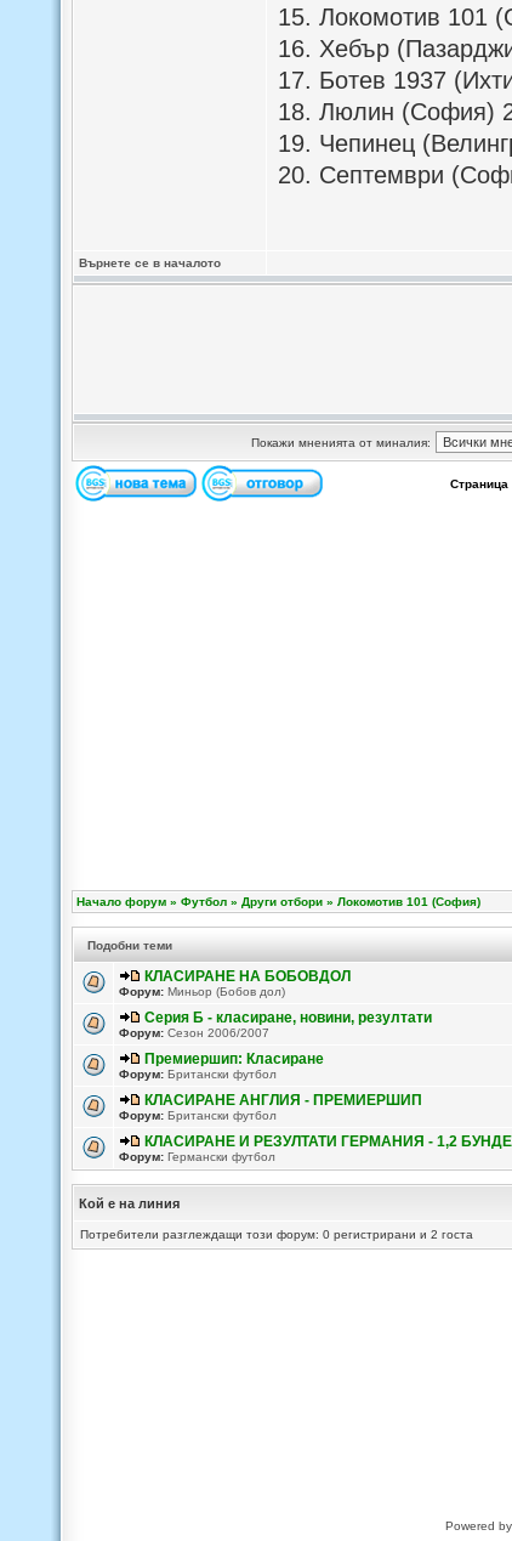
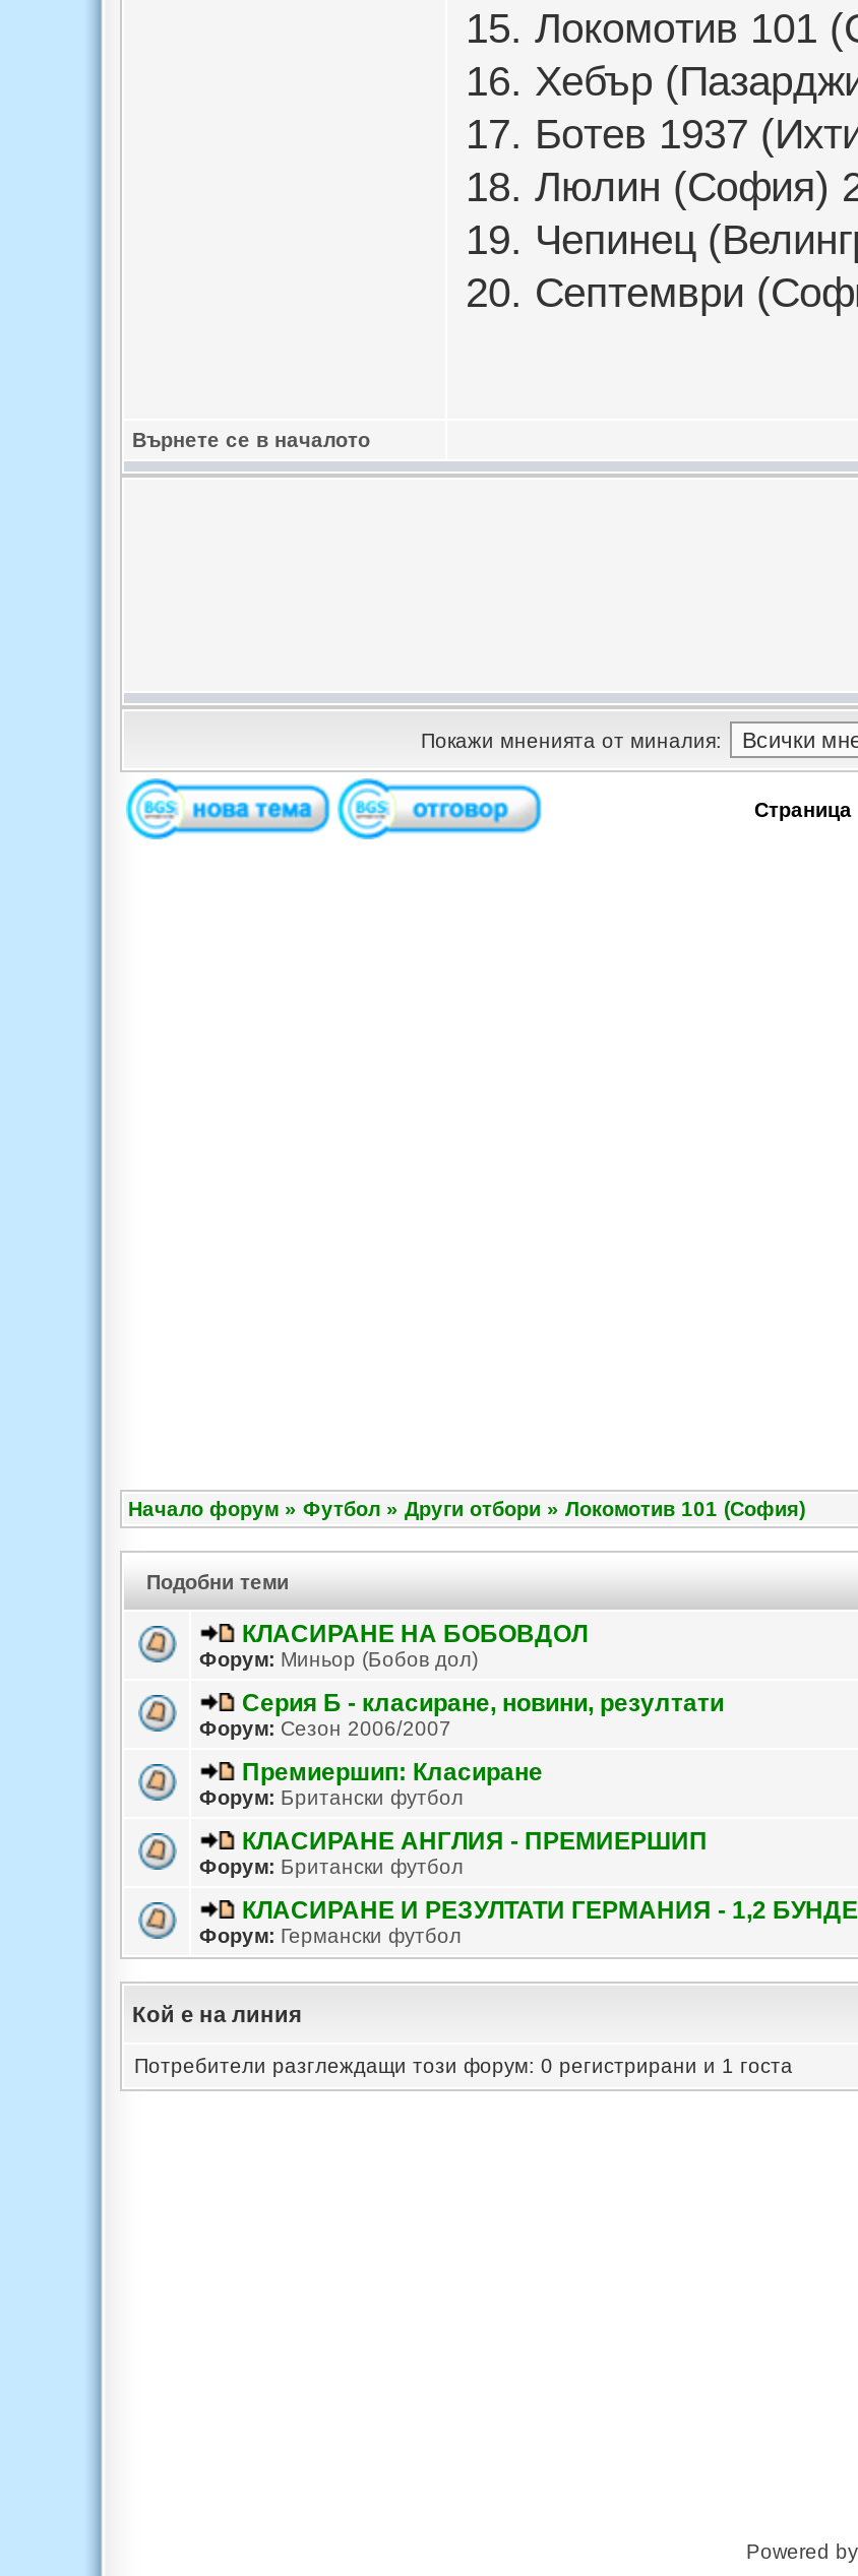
- Потребители разглеждащи този форум: 0 регистрирани и 2 госта
+ Потребители разглеждащи този форум: 0 регистрирани и 1 госта
